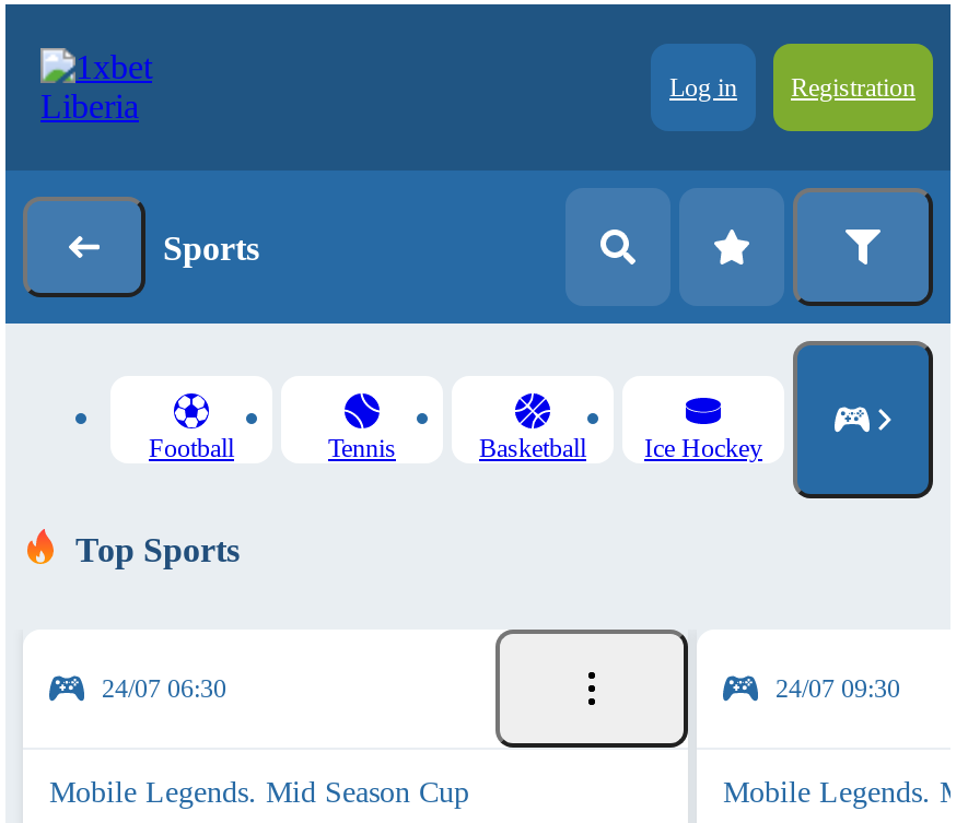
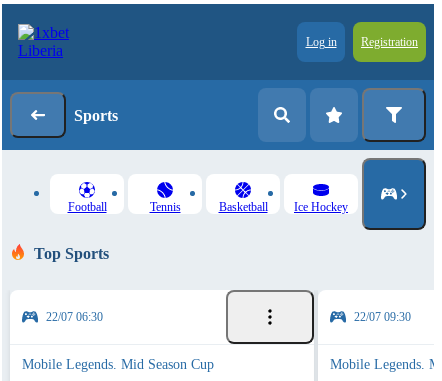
- 24/07 06:30
+ 22/07 06:30

- 24/07 09:30
+ 22/07 09:30
